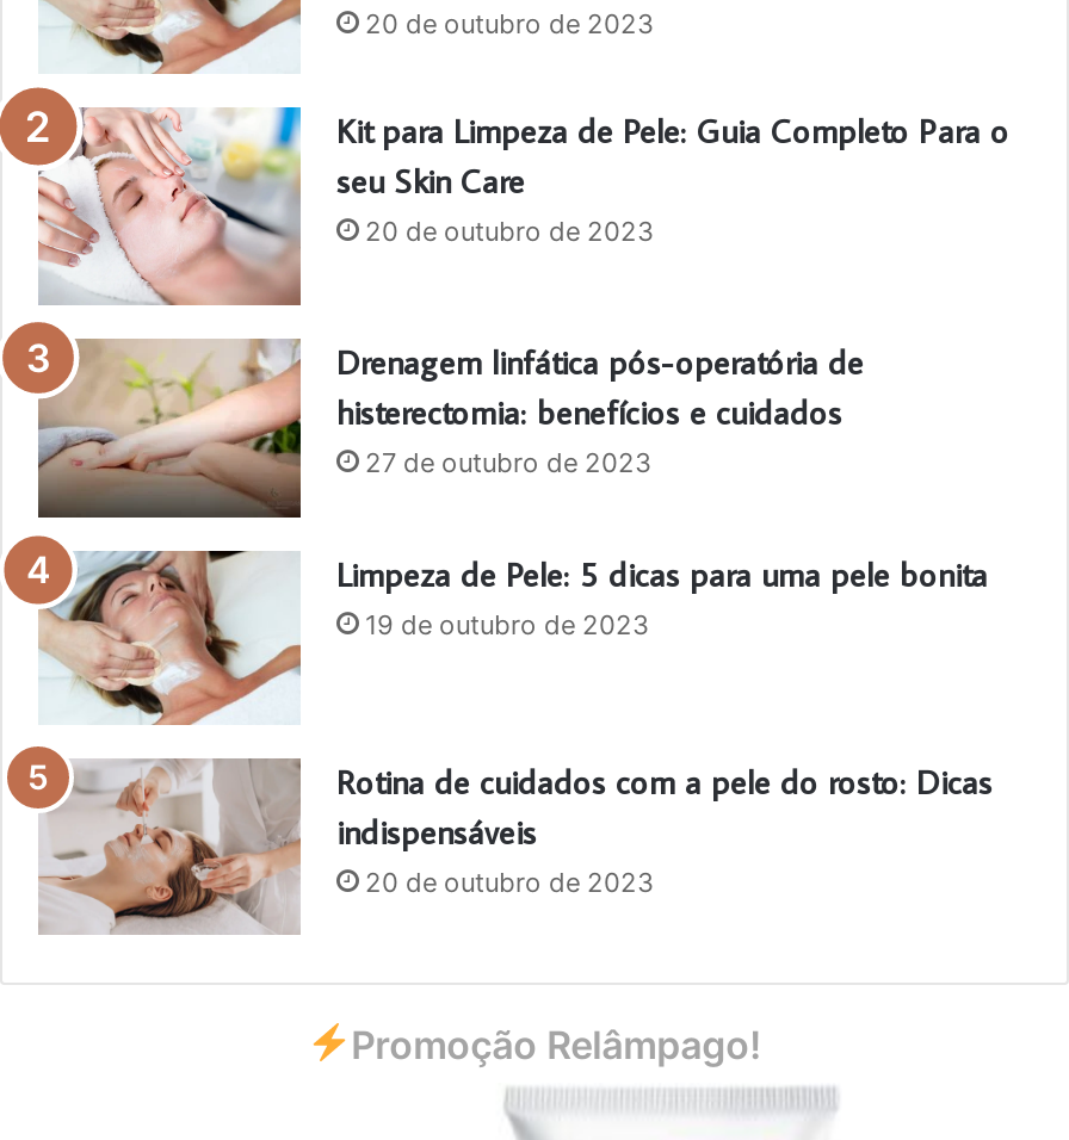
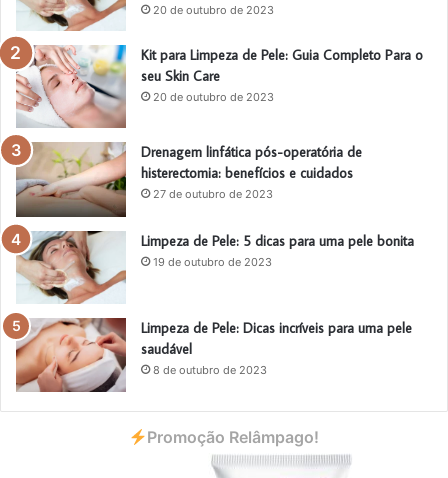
- [image]
- Rotina de cuidados com a pele do rosto: Dicas
- indispensáveis
- 20 de outubro de 2023
+ [image]
+ Limpeza de Pele: Dicas incríveis para uma pele
+ saudável
+ 8 de outubro de 2023
